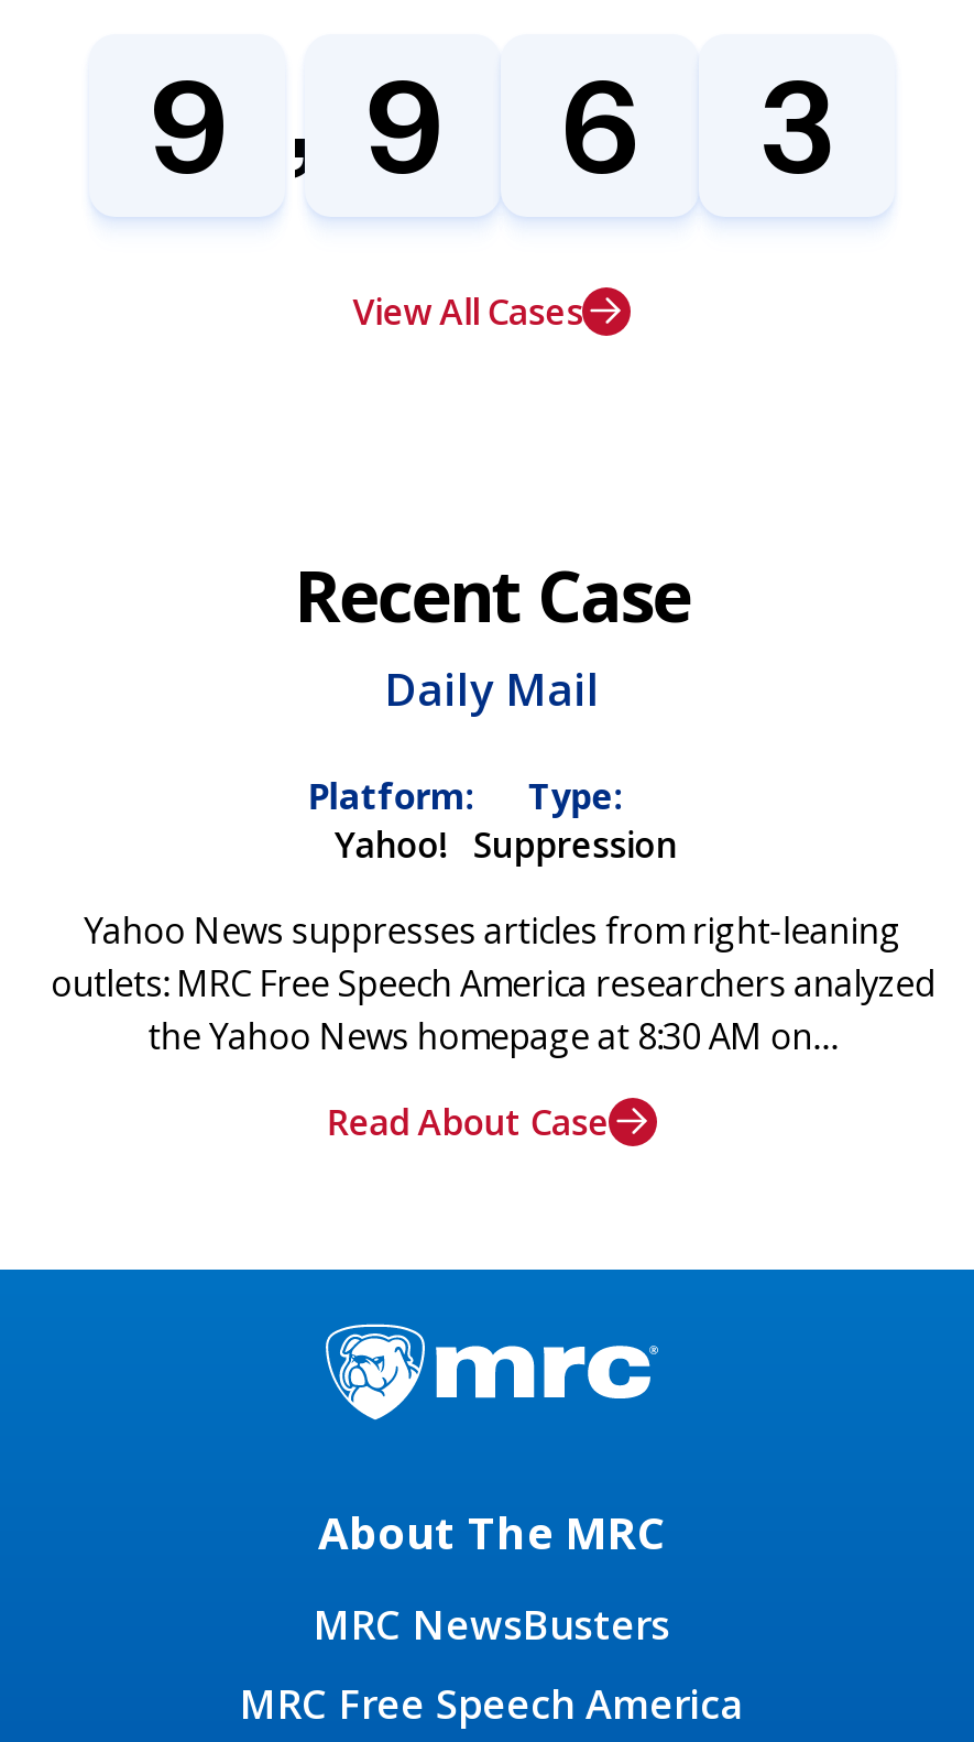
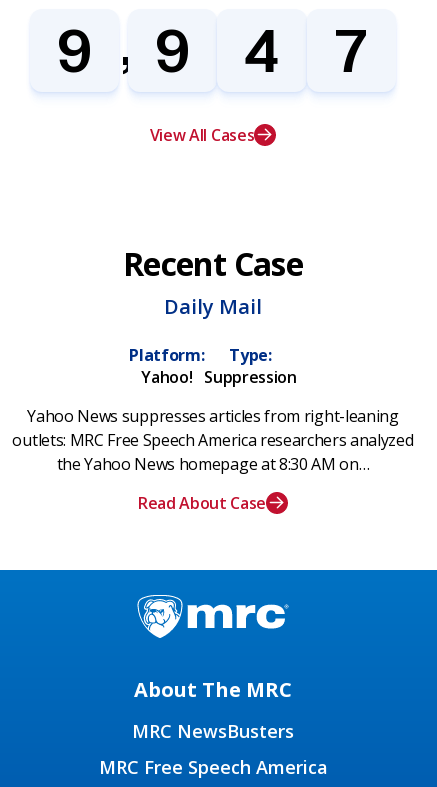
- 6
+ 4

- 3
+ 7
